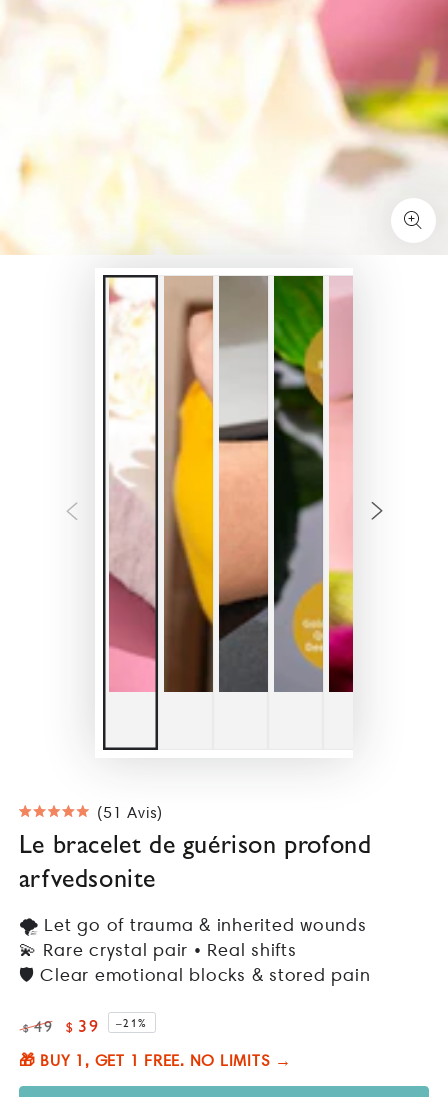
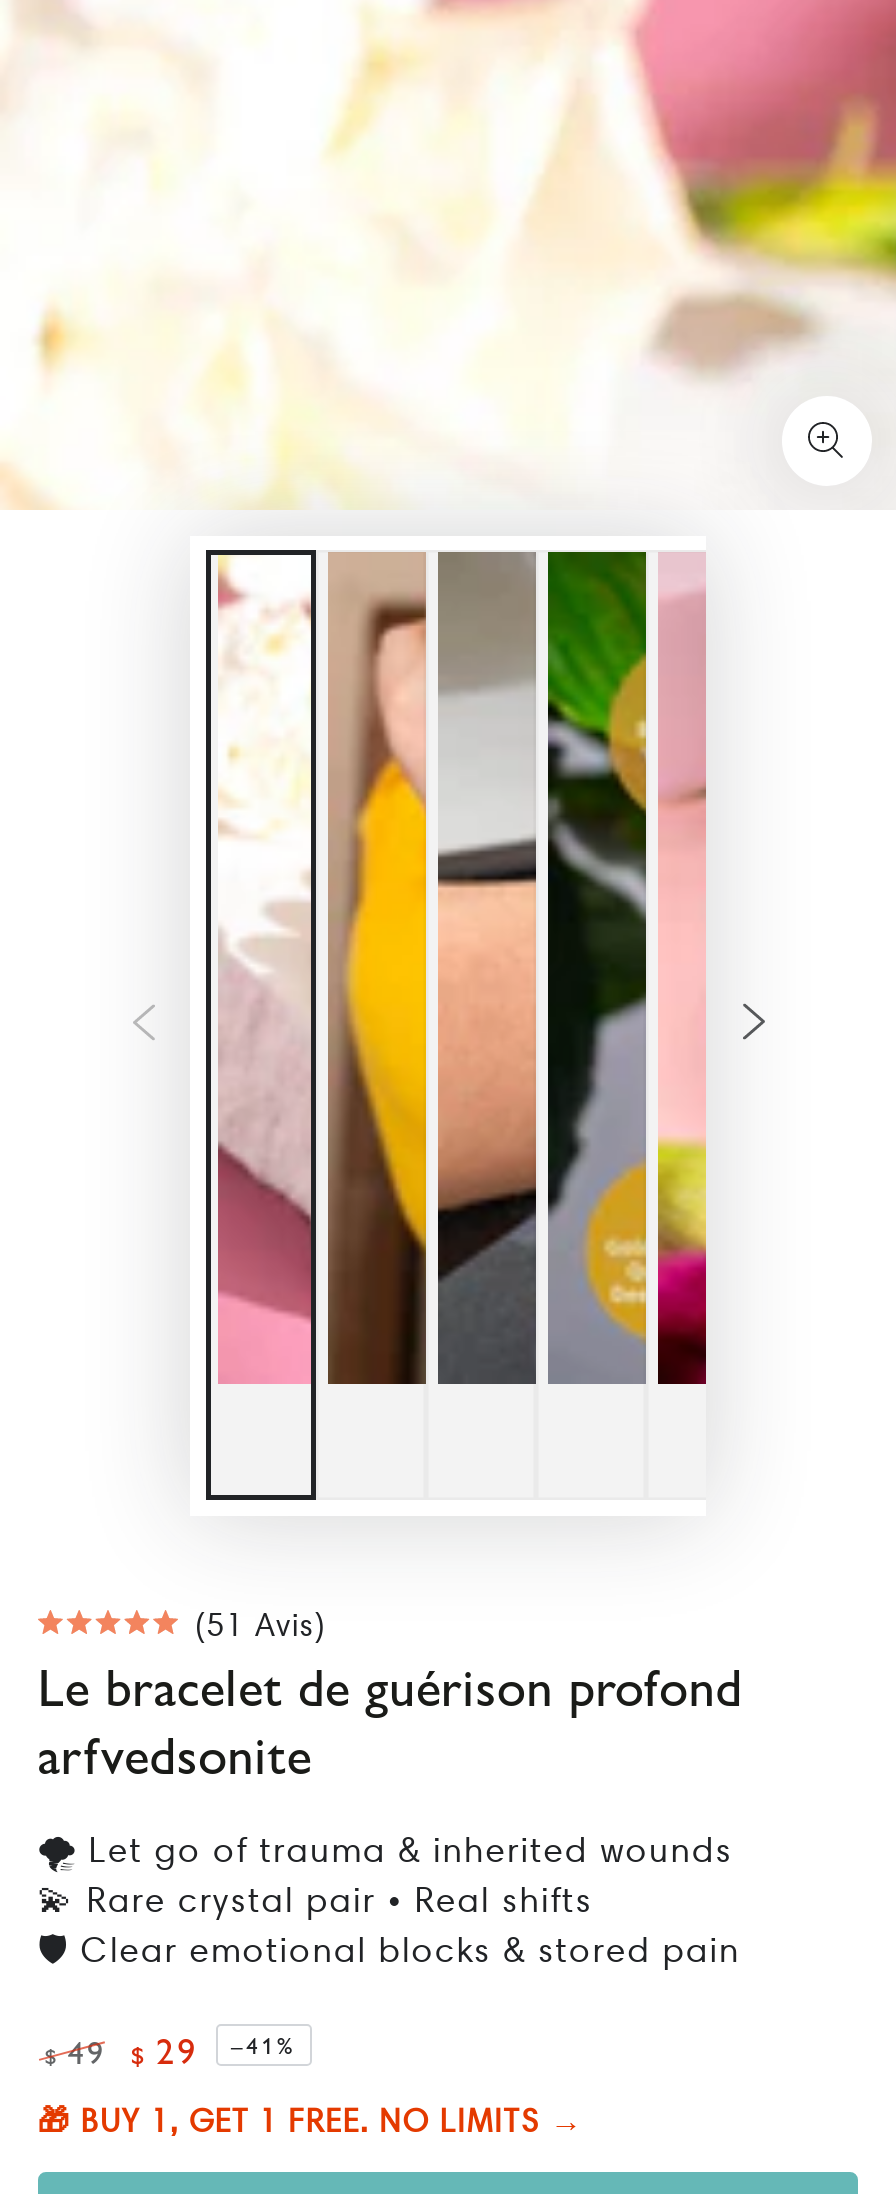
- $ 39
+ $ 29

- –21%
+ –41%
